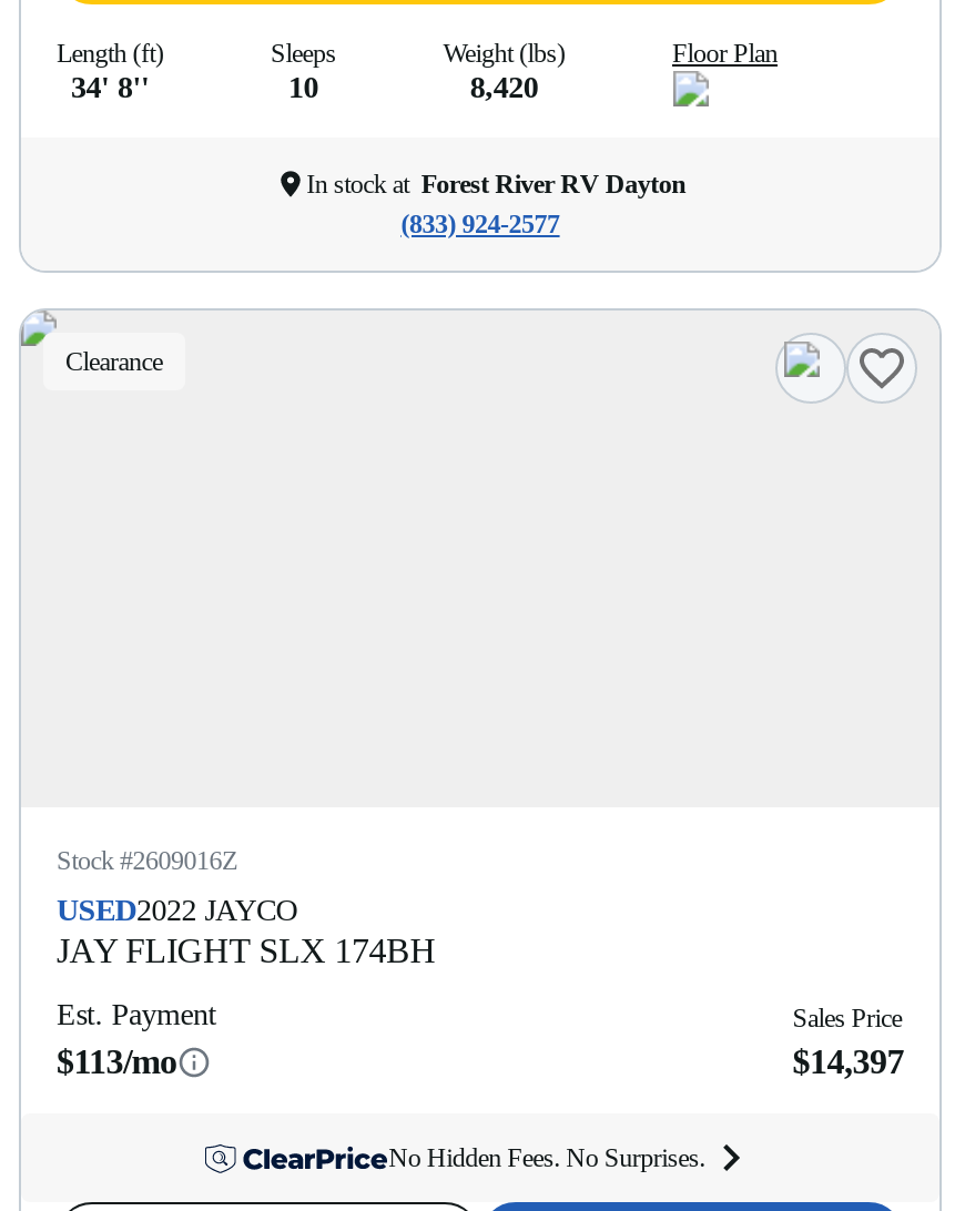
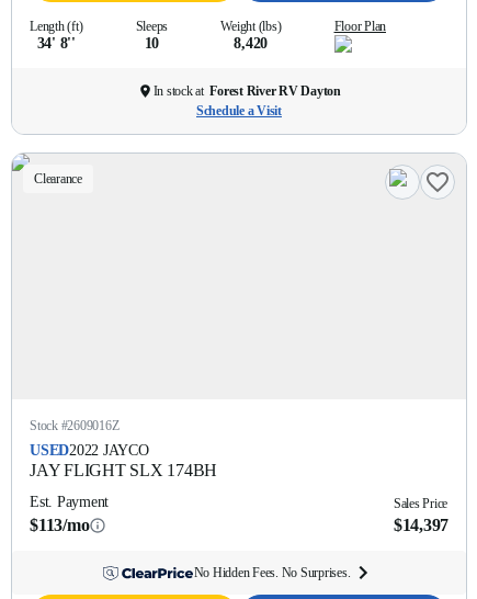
- (833) 924-2577
+ Schedule a Visit
